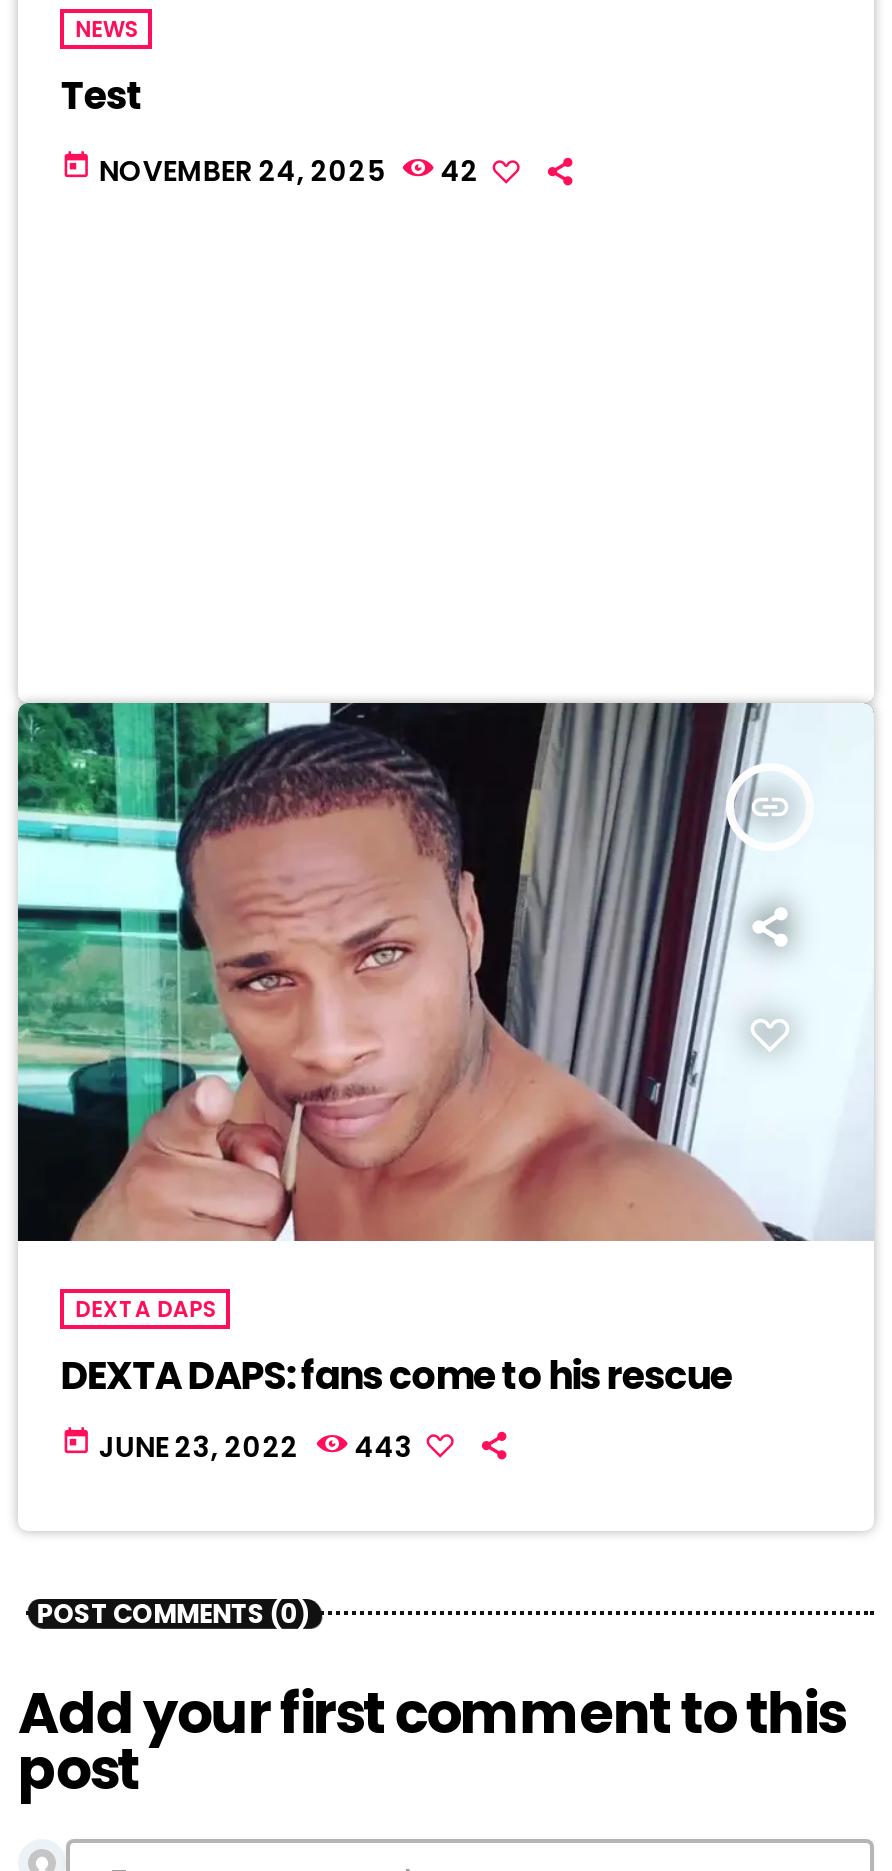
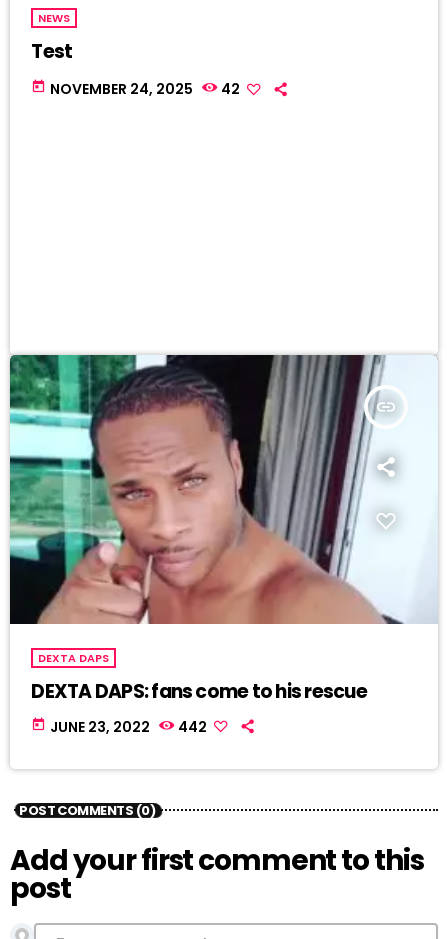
- 443
+ 442
